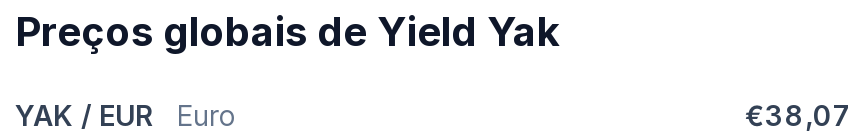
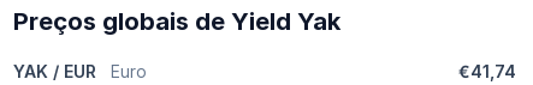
- €38,07
+ €41,74
